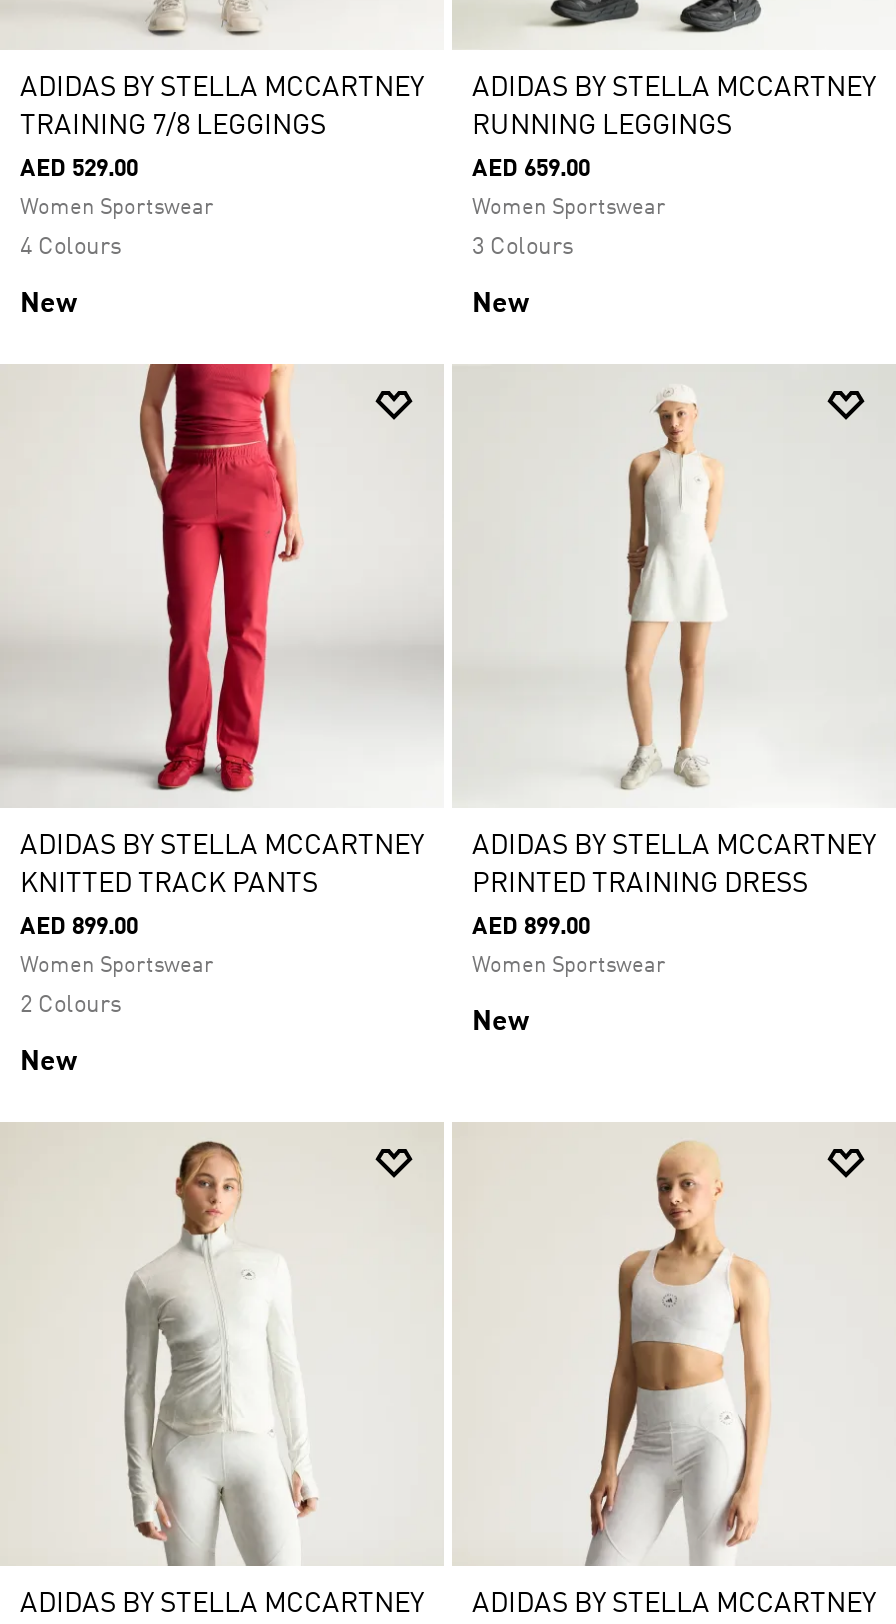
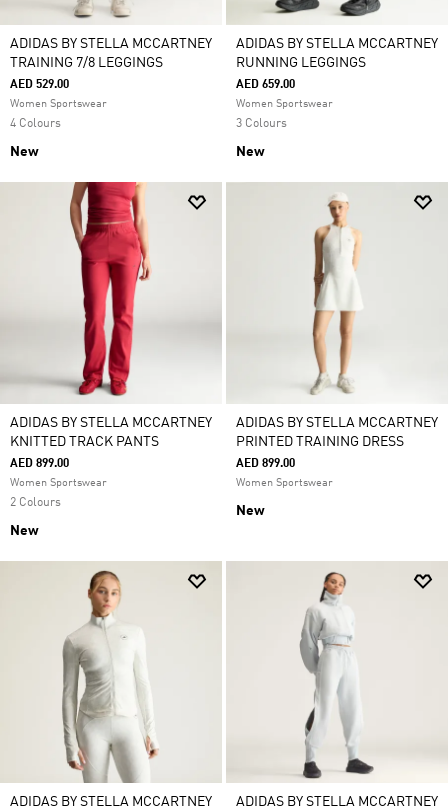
- [image]
+ [image]
